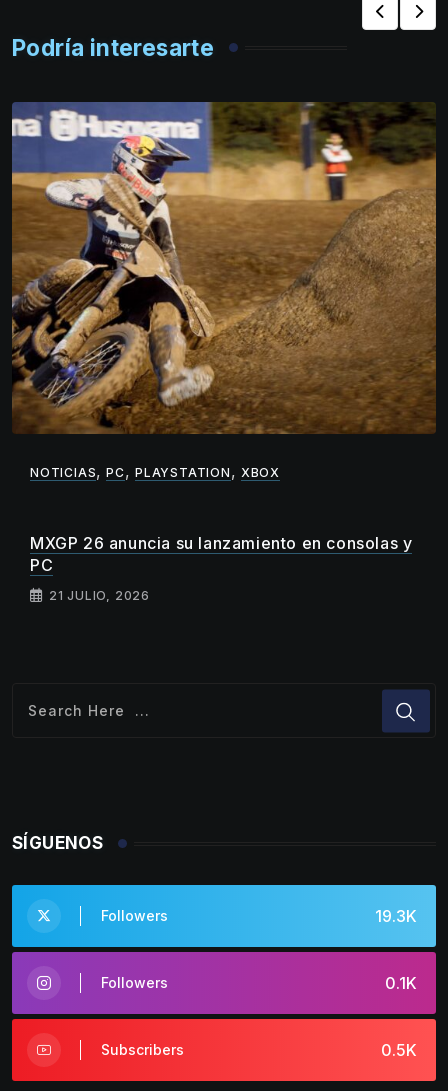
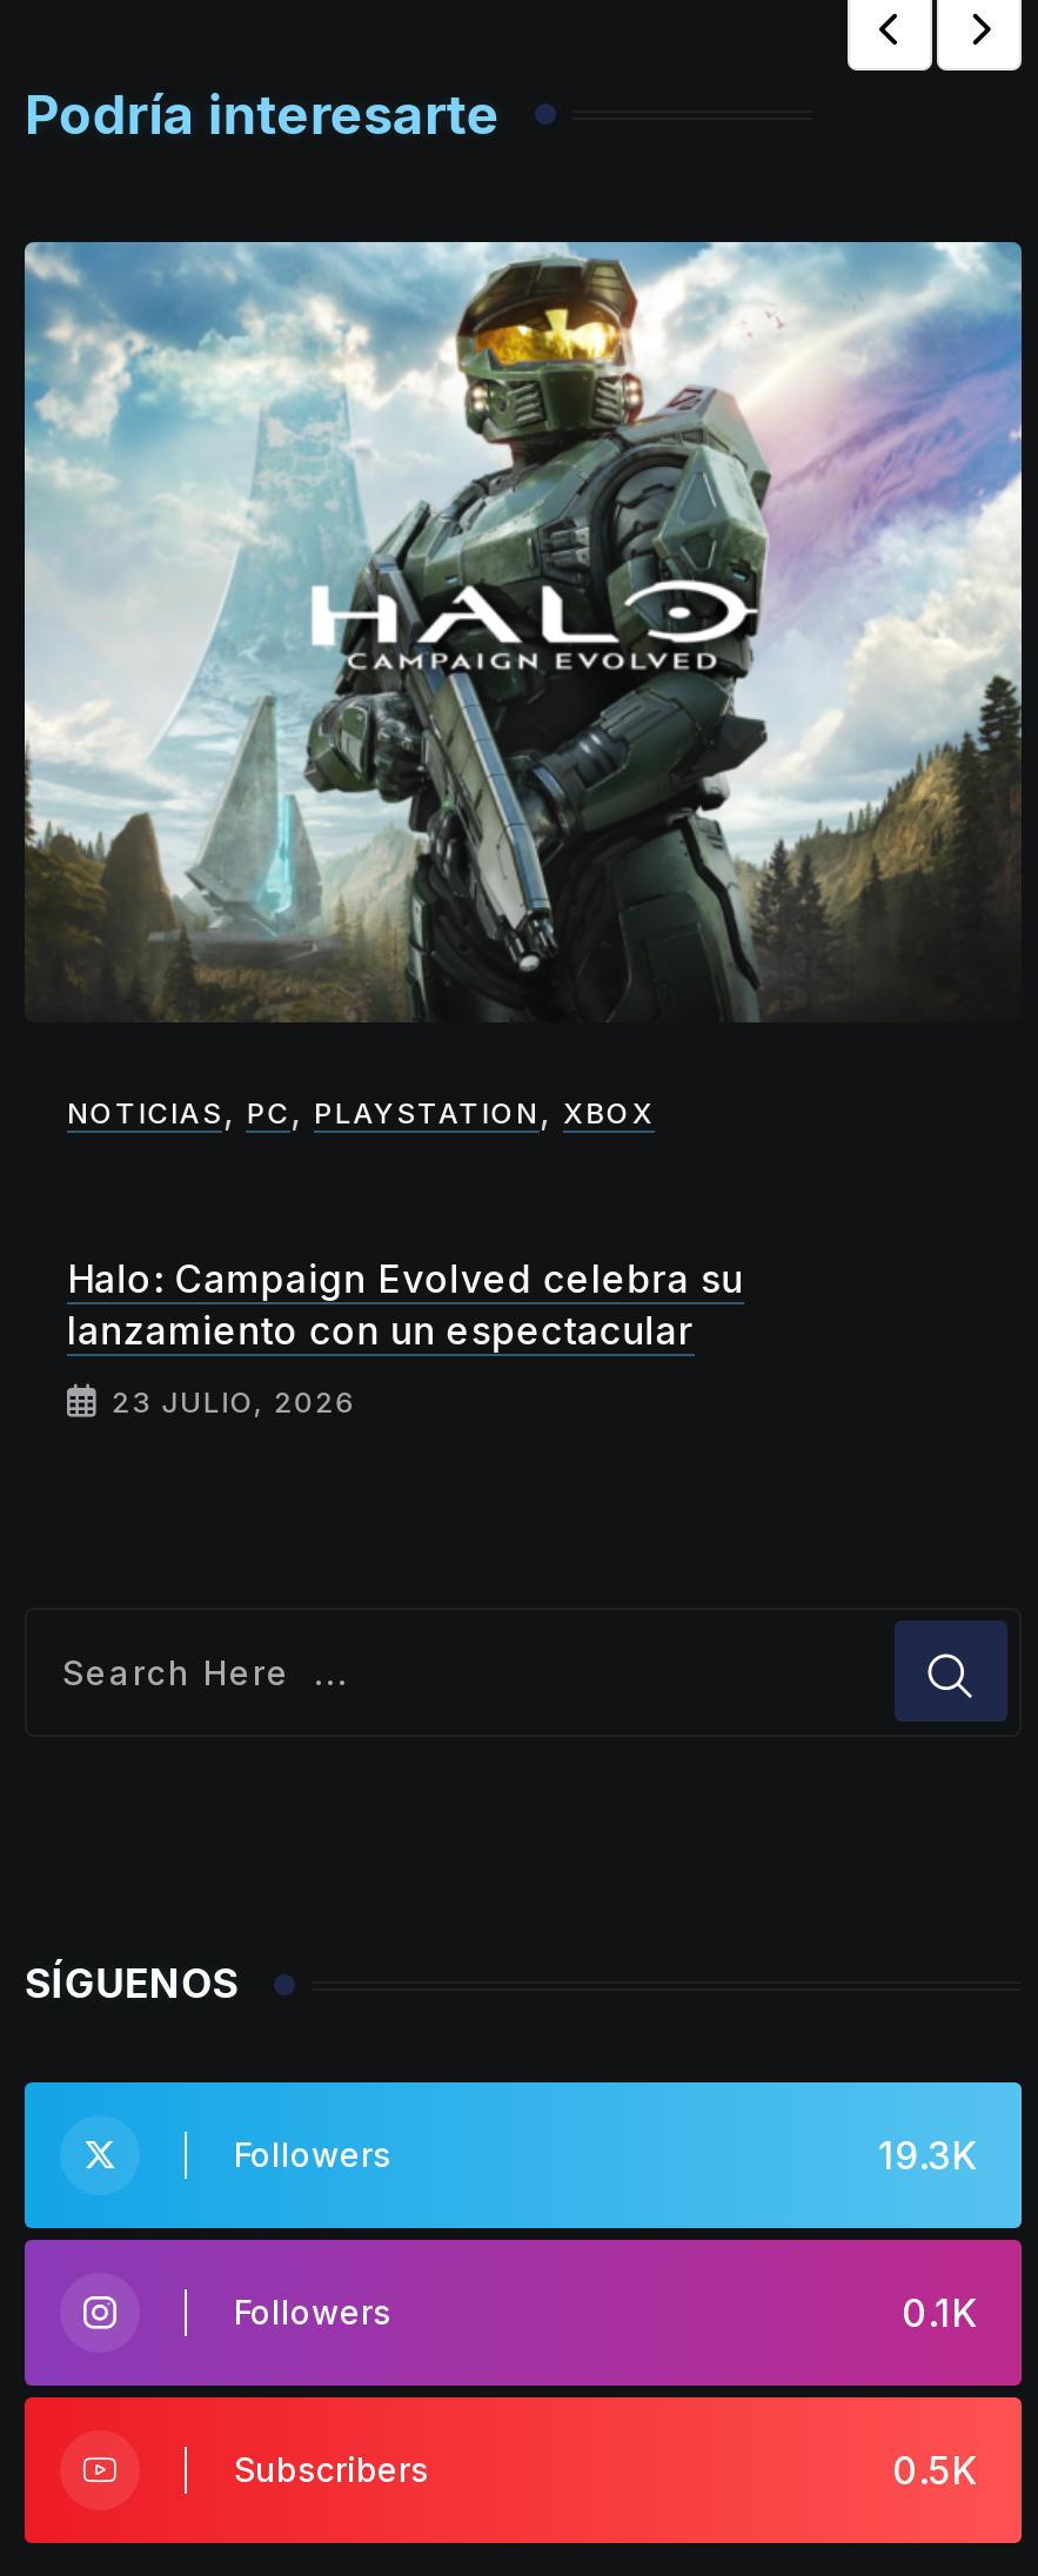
- [image]
+ [image]

- MXGP 26 anuncia su lanzamiento en consolas y
- PC
+ Halo: Campaign Evolved celebra su
+ lanzamiento con un espectacular

- 21 JULIO, 2026
+ 23 JULIO, 2026
